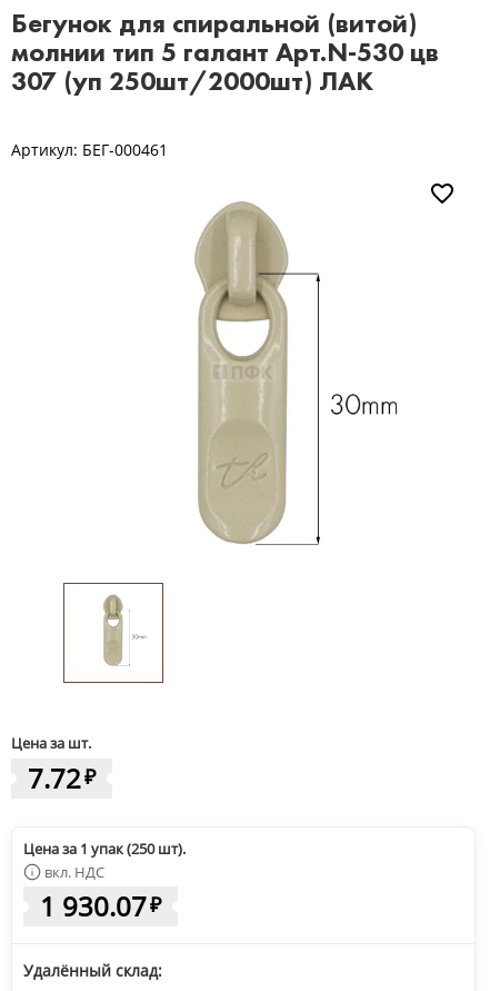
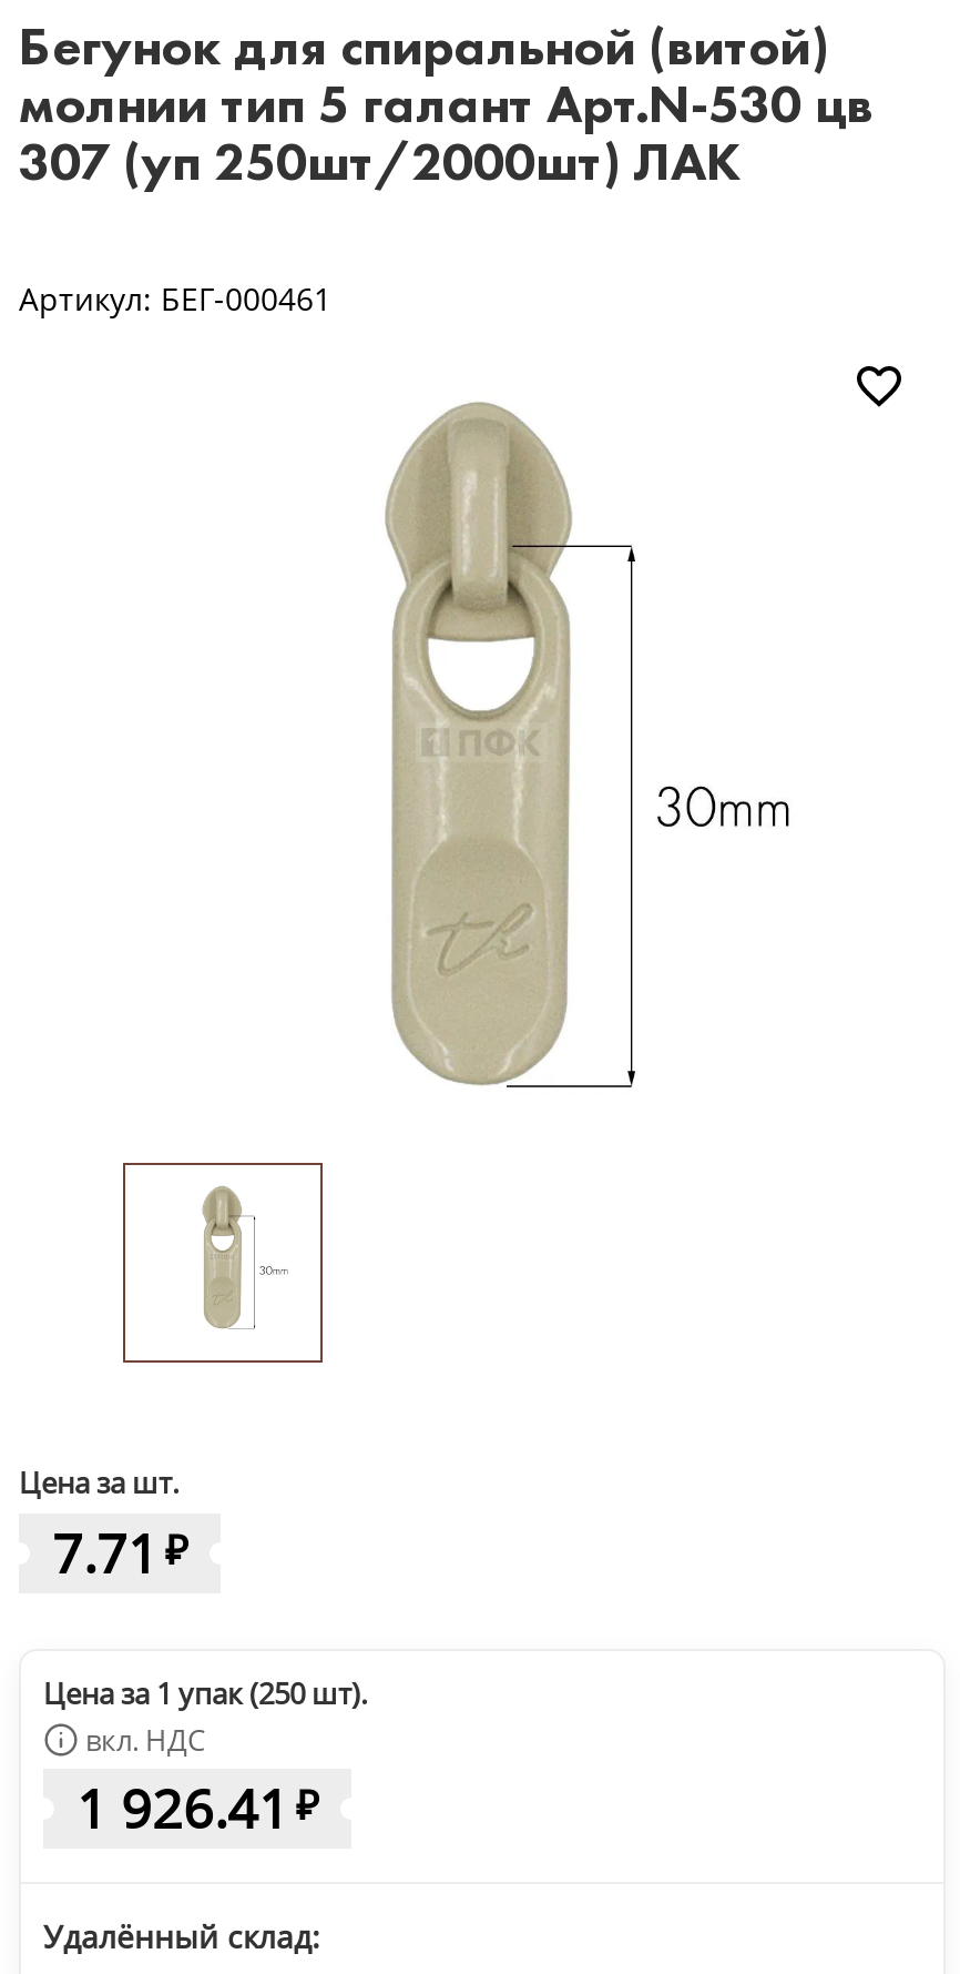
- 7.72 ₽
+ 7.71 ₽

- 1 930.07 ₽
+ 1 926.41 ₽
